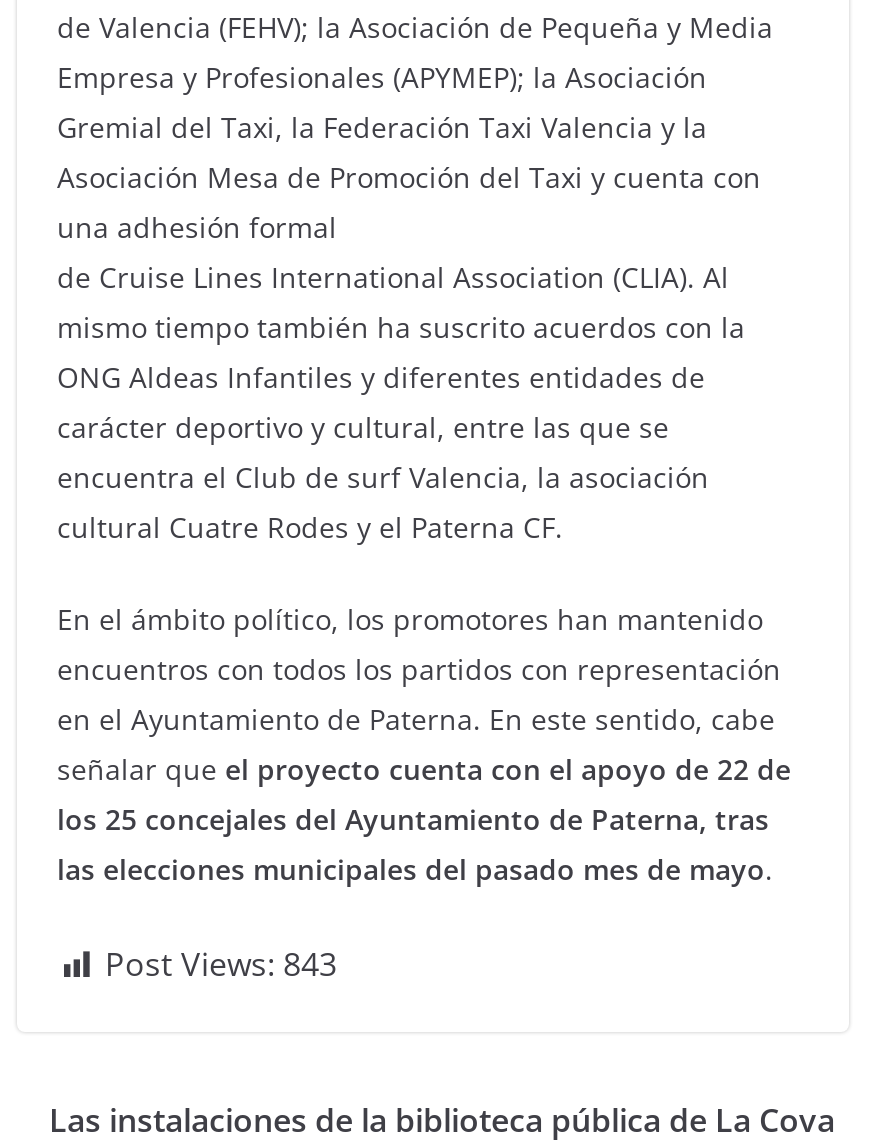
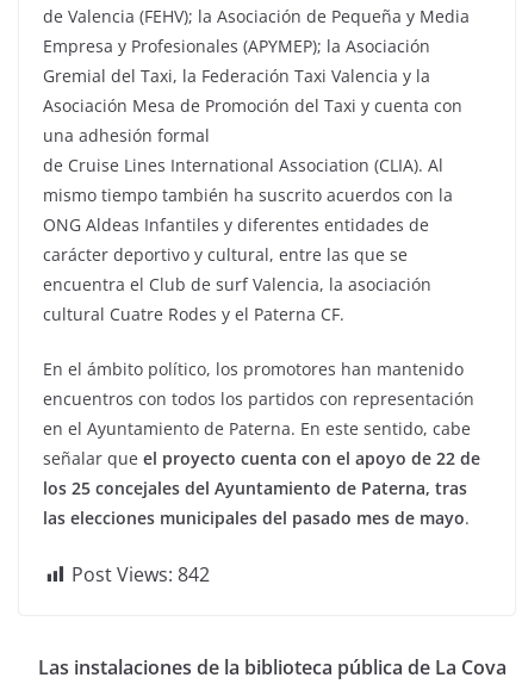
- Post Views: 843
+ Post Views: 842
